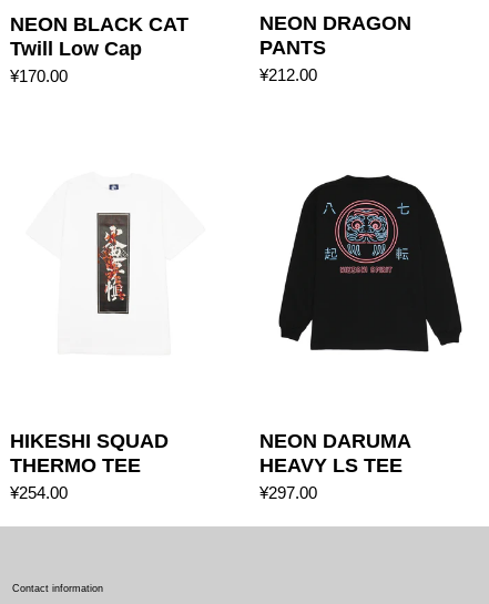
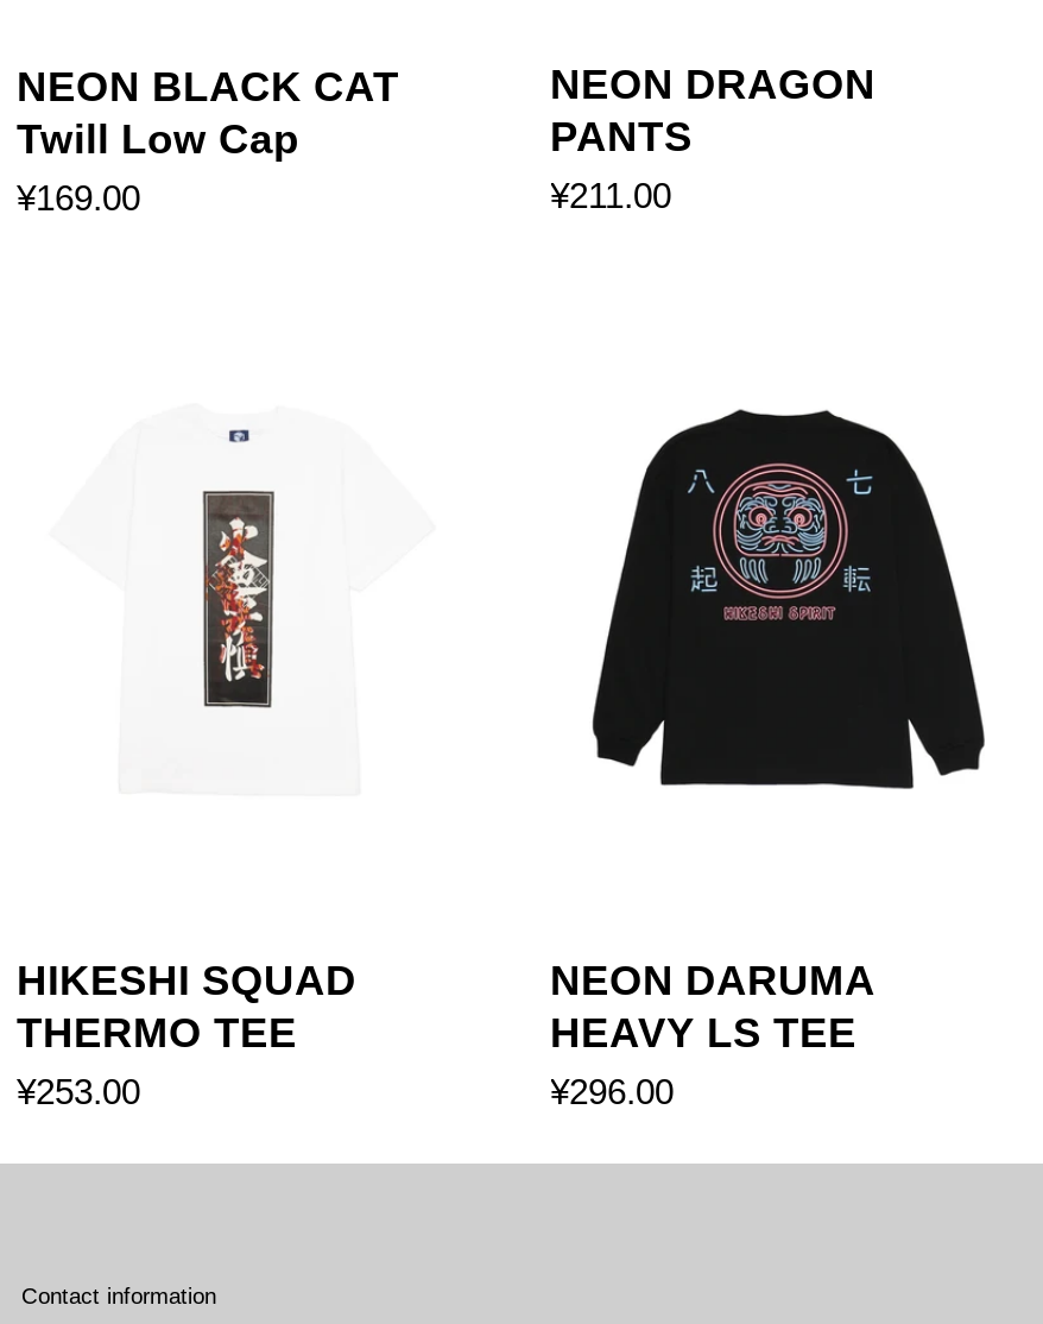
- ¥170.00
+ ¥169.00

- ¥212.00
+ ¥211.00

- ¥254.00
+ ¥253.00

- ¥297.00
+ ¥296.00
